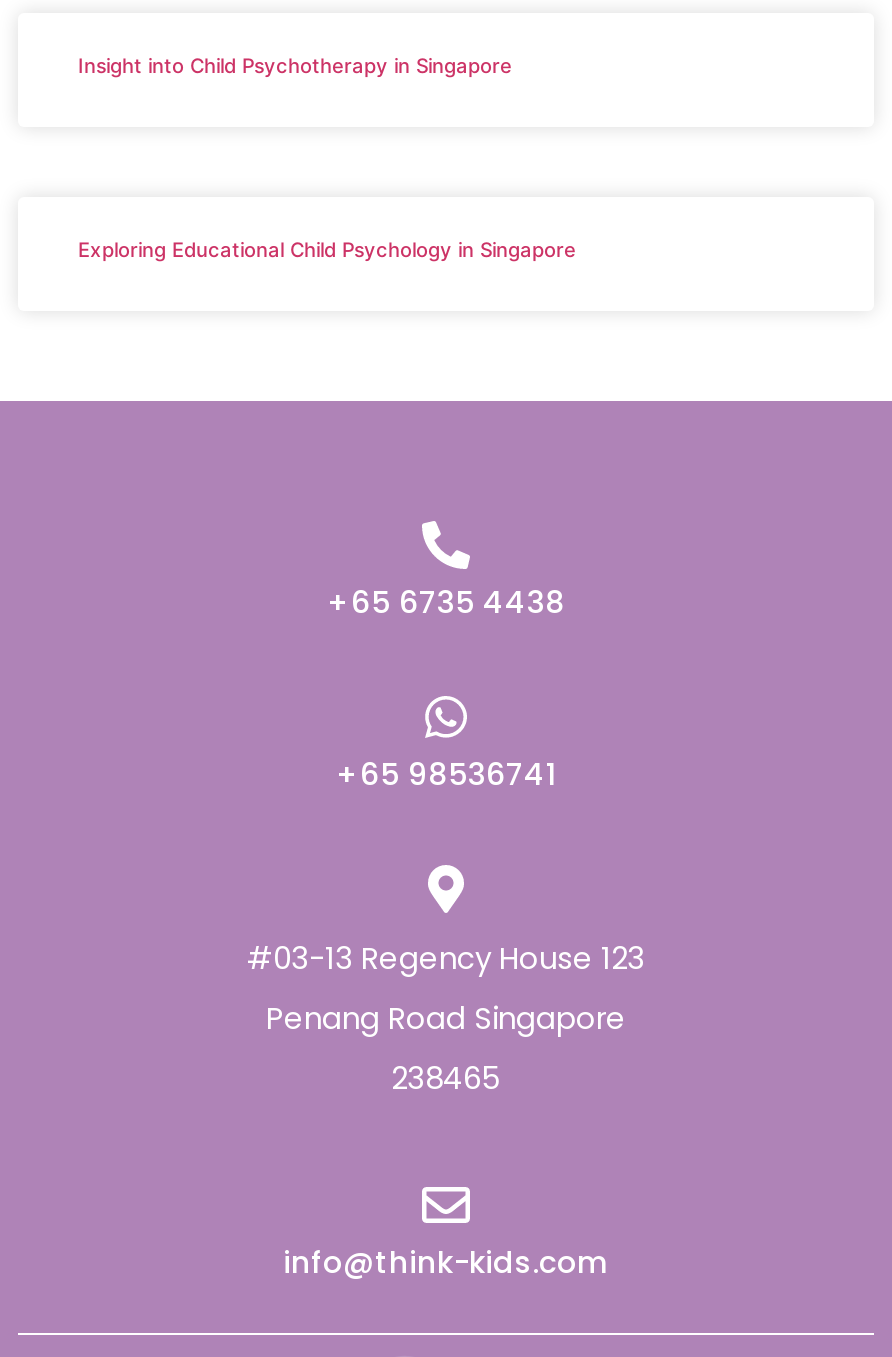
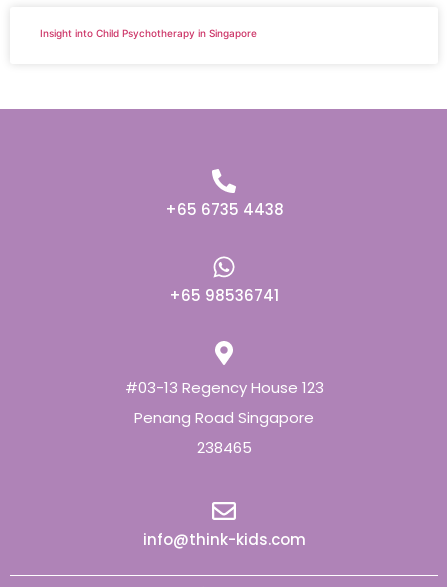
- Exploring Educational Child Psychology in Singapore
